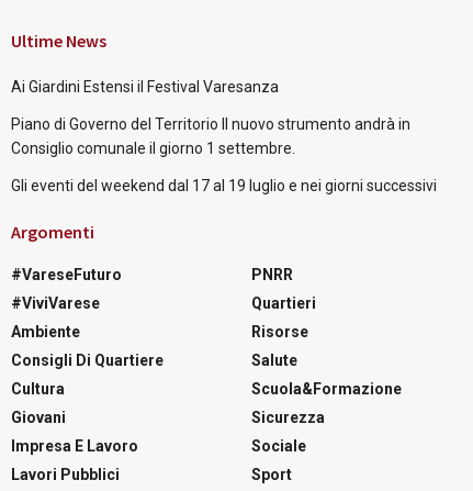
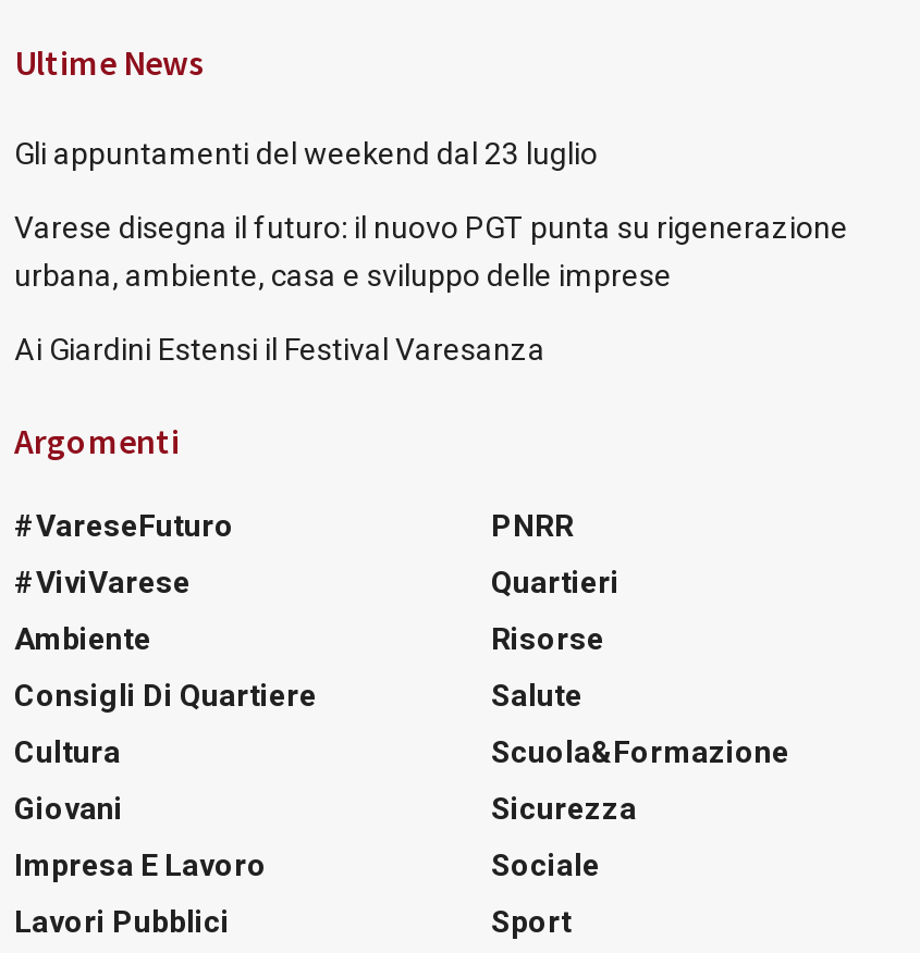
+ Gli appuntamenti del weekend dal 23 luglio
+ Varese disegna il futuro: il nuovo PGT punta su rigenerazione
+ urbana, ambiente, casa e sviluppo delle imprese

moved down: Ai Giardini Estensi il Festival Varesanza

- Piano di Governo del Territorio Il nuovo strumento andrà in
- Consiglio comunale il giorno 1 settembre.
- Gli eventi del weekend dal 17 al 19 luglio e nei giorni successivi
